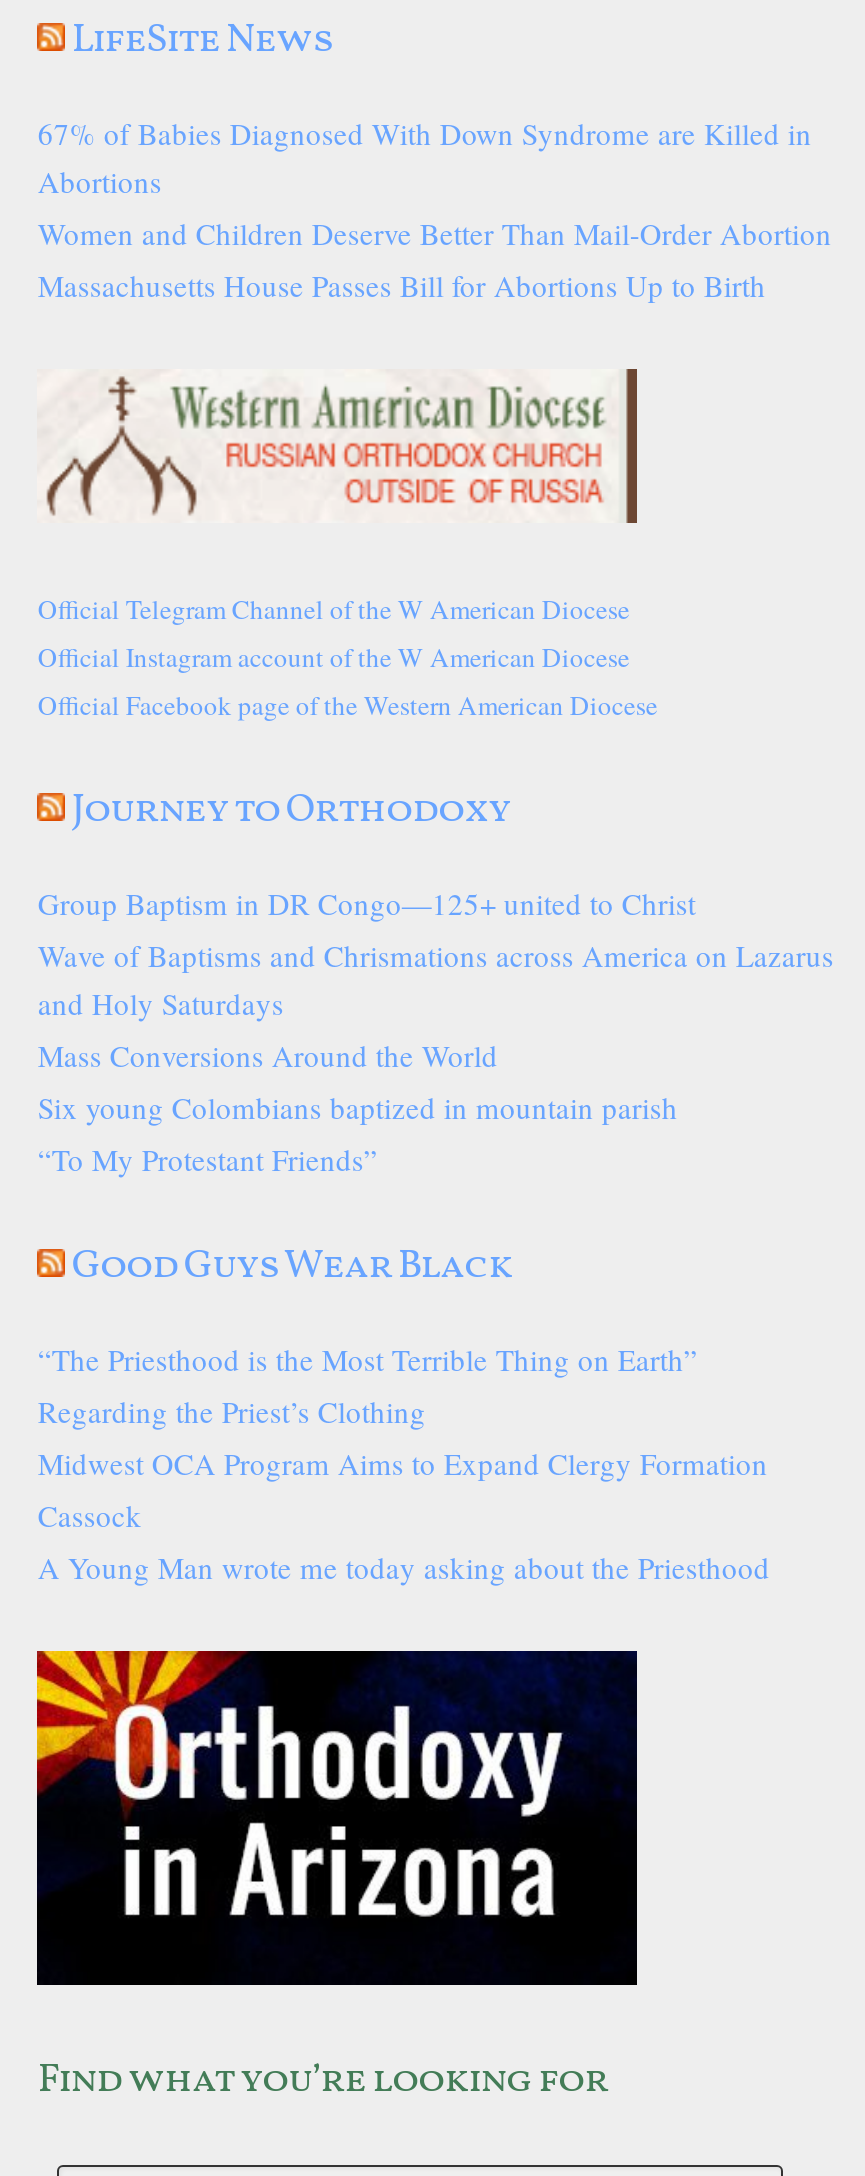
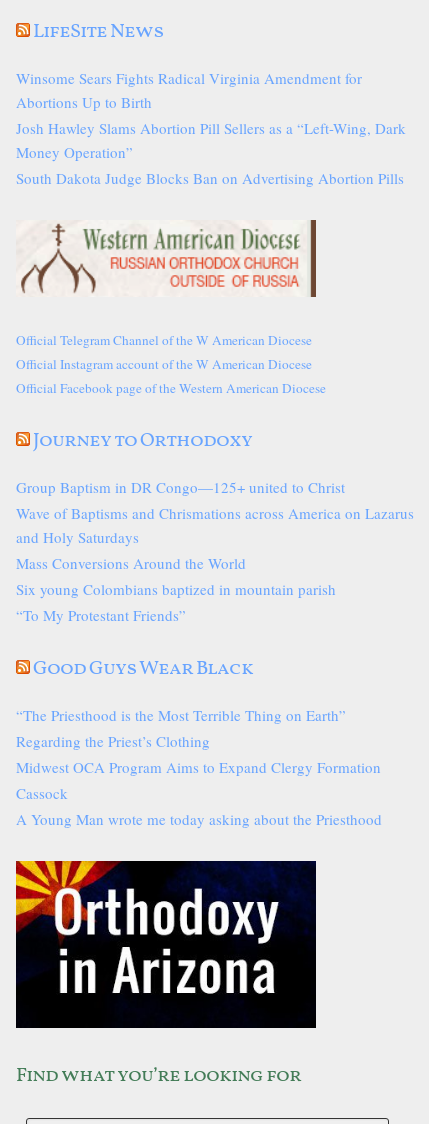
- 67% of Babies Diagnosed With Down Syndrome are Killed in
- Abortions
- Women and Children Deserve Better Than Mail-Order Abortion
- Massachusetts House Passes Bill for Abortions Up to Birth
+ Winsome Sears Fights Radical Virginia Amendment for
+ Abortions Up to Birth
+ Josh Hawley Slams Abortion Pill Sellers as a “Left-Wing, Dark
+ Money Operation”
+ South Dakota Judge Blocks Ban on Advertising Abortion Pills
